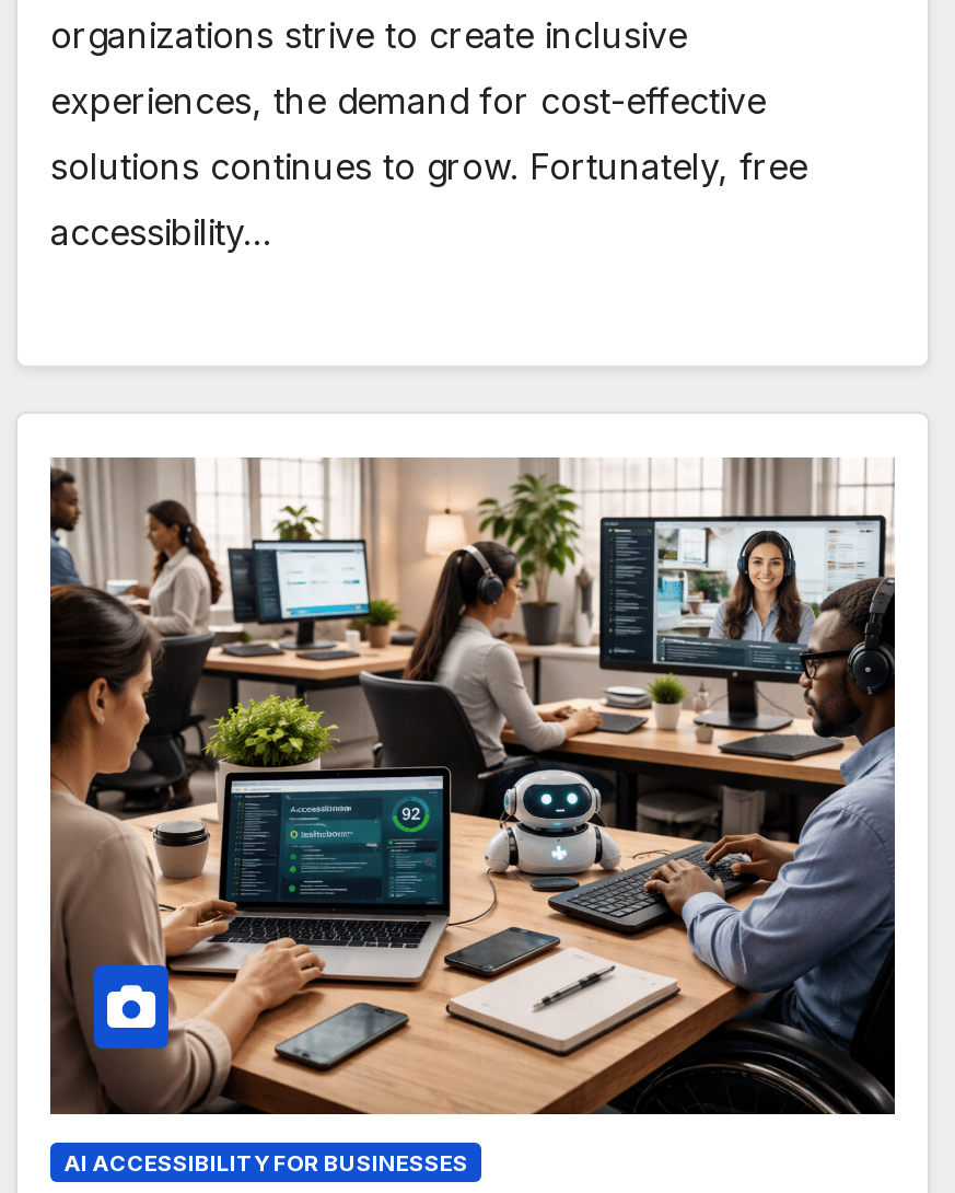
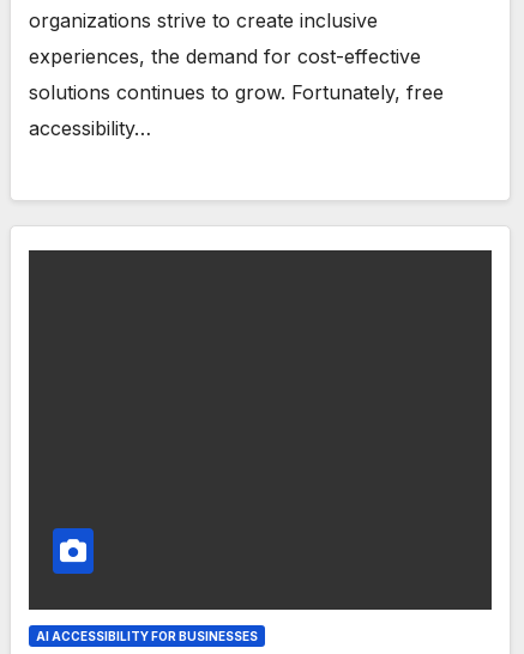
- [image]
